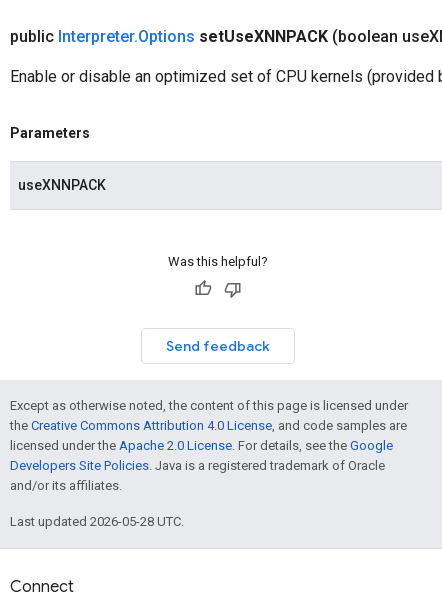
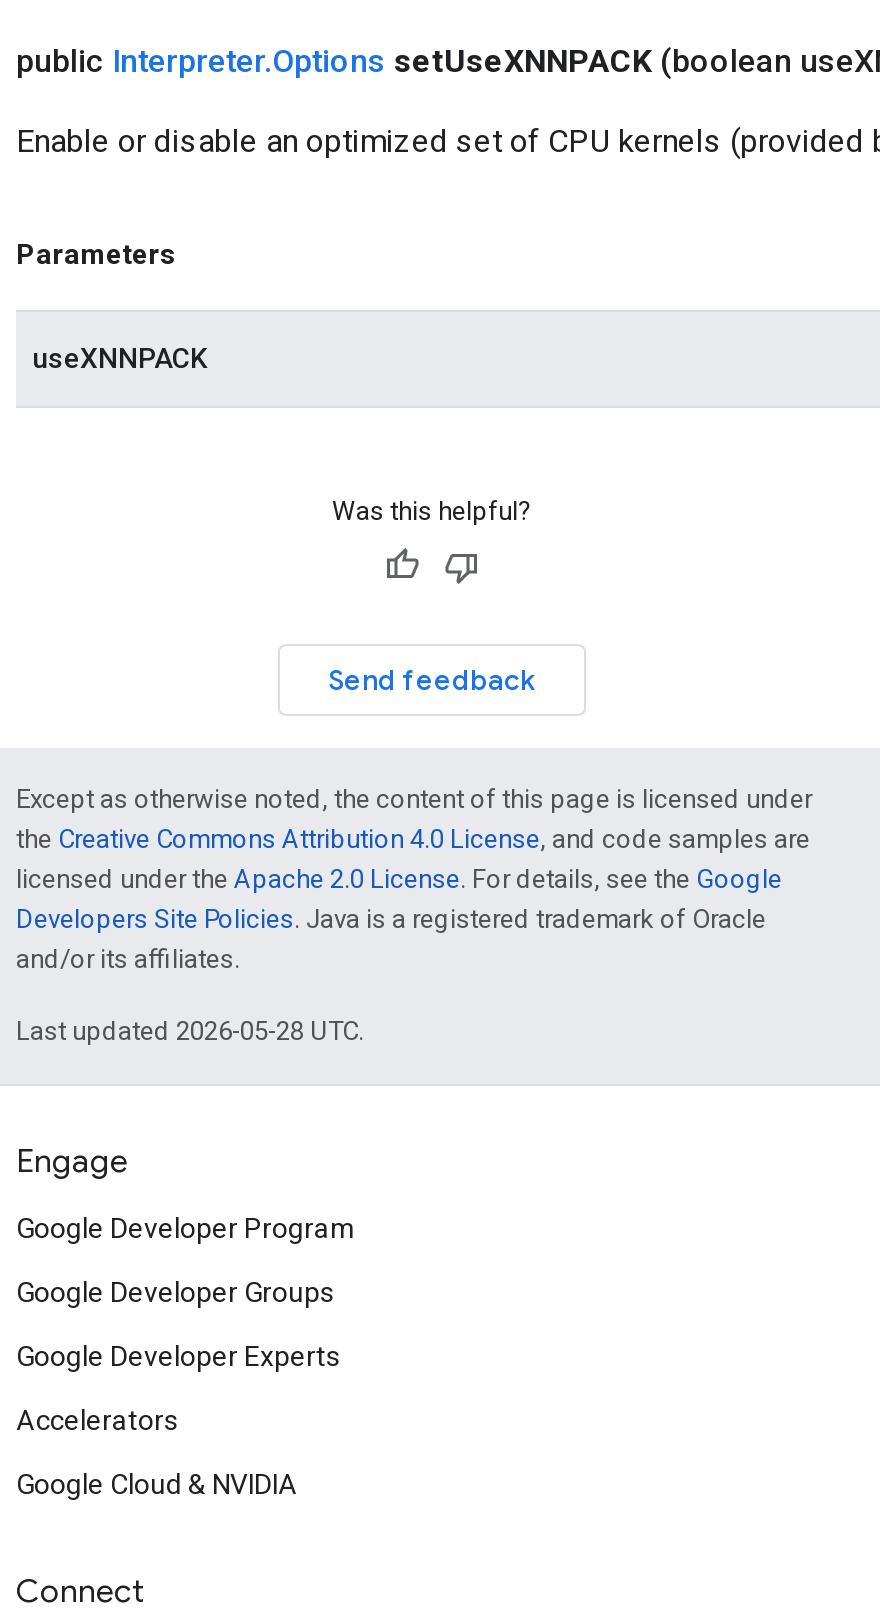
+ Engage
+ Google Developer Program
+ Google Developer Groups
+ Google Developer Experts
+ Accelerators
+ Google Cloud & NVIDIA
